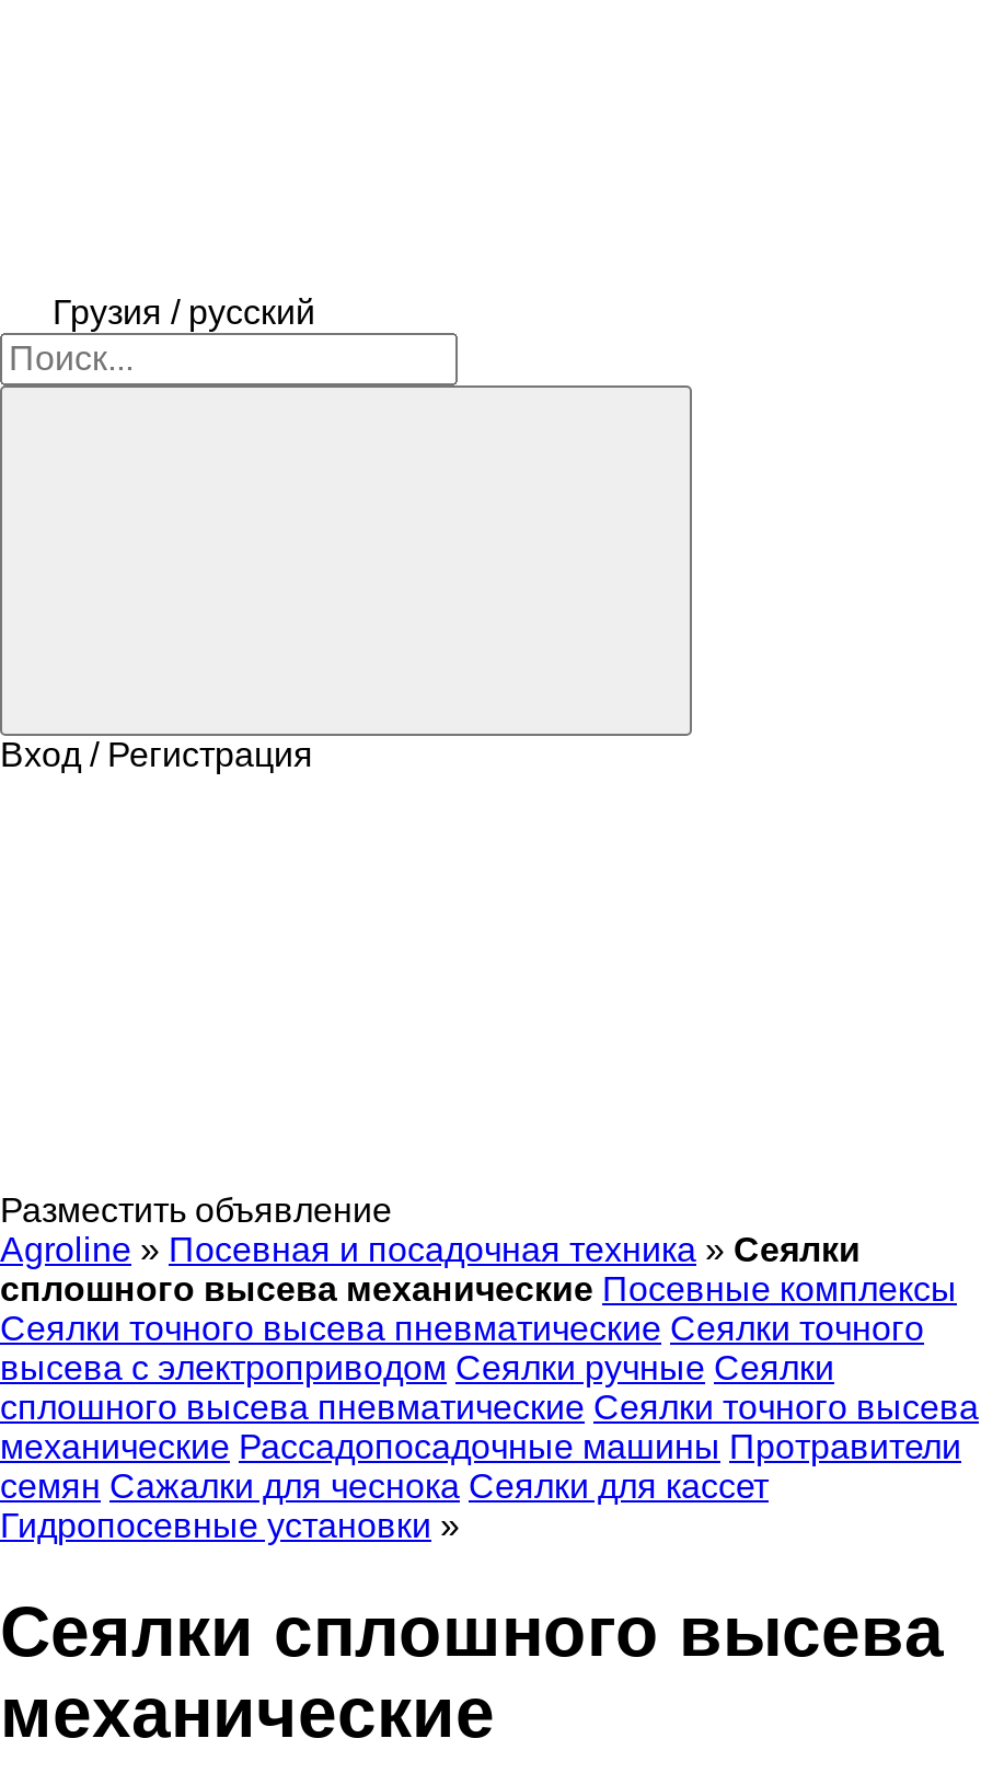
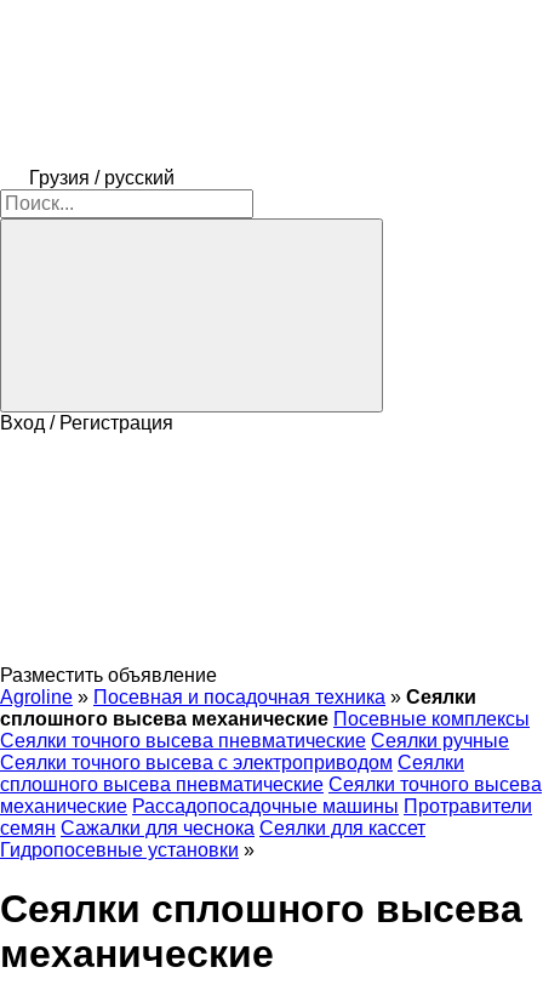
- Сеялки точного высева пневматические Сеялки точного
+ Сеялки точного высева пневматические Сеялки ручные

- высева с электроприводом Сеялки ручные Сеялки
+ Сеялки точного высева с электроприводом Сеялки
